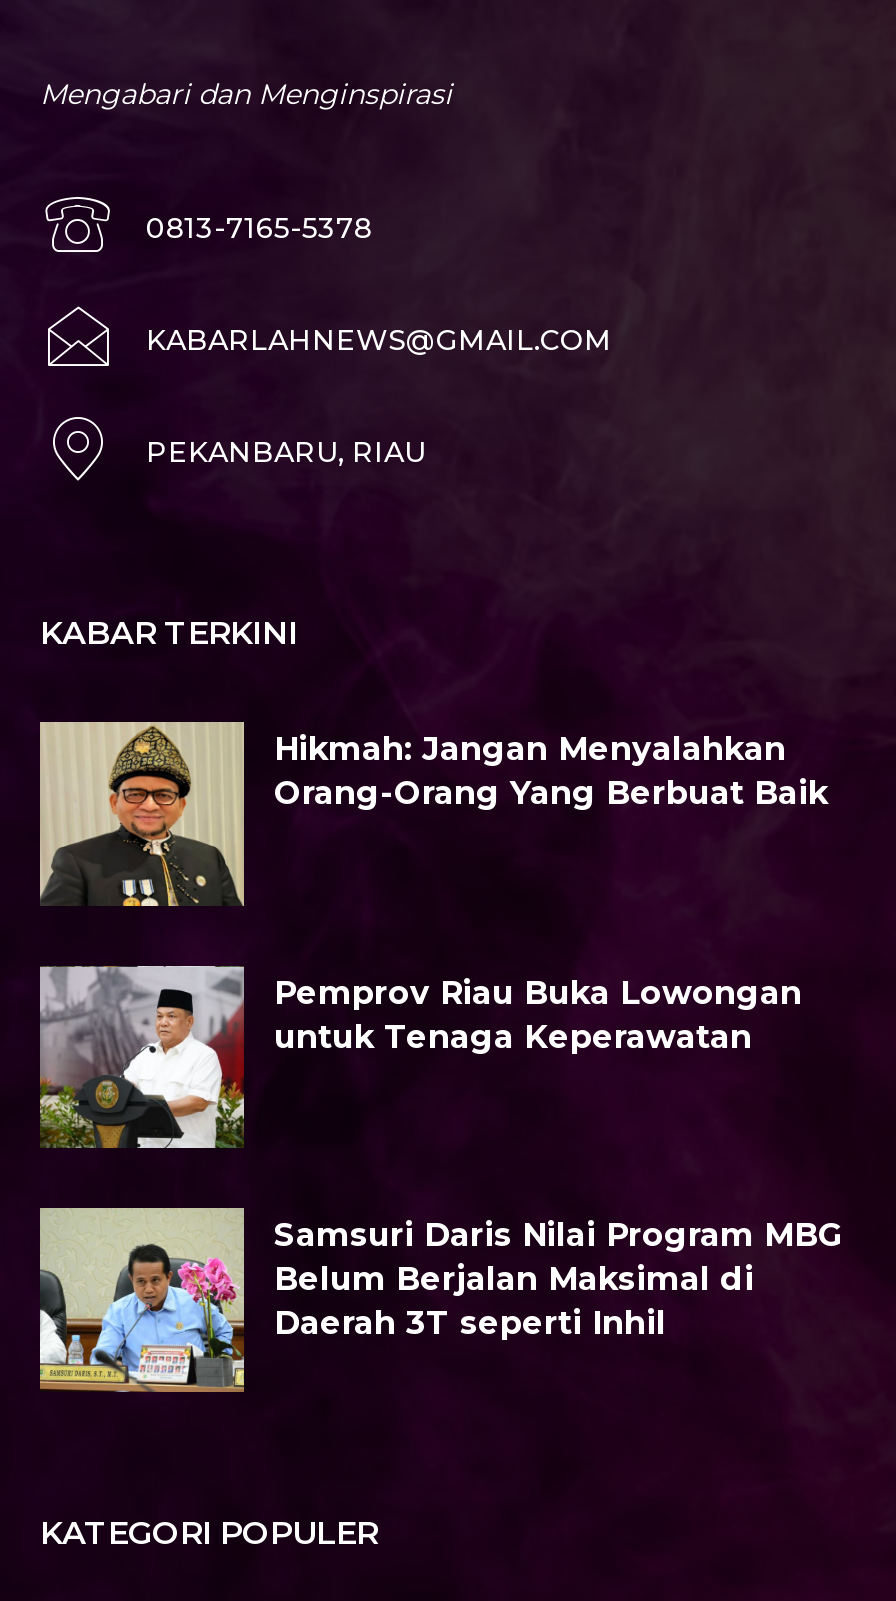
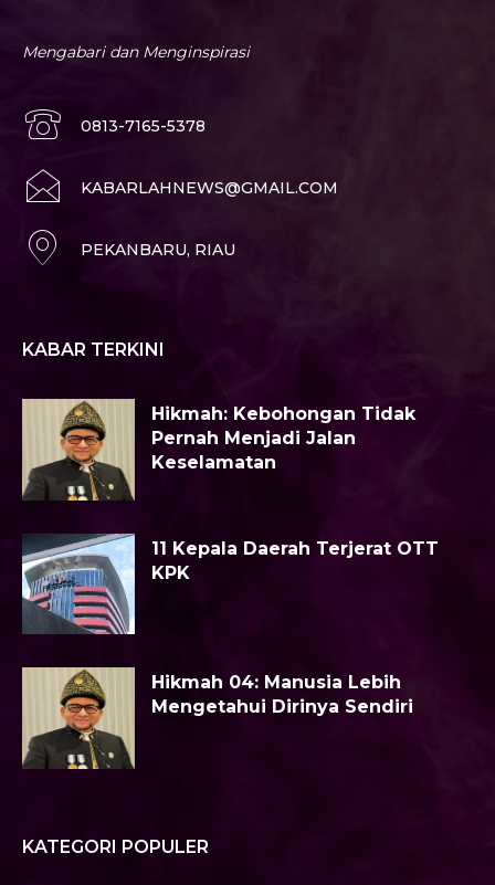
- Hikmah: Jangan Menyalahkan
- Orang-Orang Yang Berbuat Baik
+ Hikmah: Kebohongan Tidak
+ Pernah Menjadi Jalan
+ Keselamatan

- [image]
- Pemprov Riau Buka Lowongan
- untuk Tenaga Keperawatan
+ [image]
+ 11 Kepala Daerah Terjerat OTT
+ KPK

- [image]
- Samsuri Daris Nilai Program MBG
- Belum Berjalan Maksimal di
- Daerah 3T seperti Inhil
+ [image]
+ Hikmah 04: Manusia Lebih
+ Mengetahui Dirinya Sendiri
